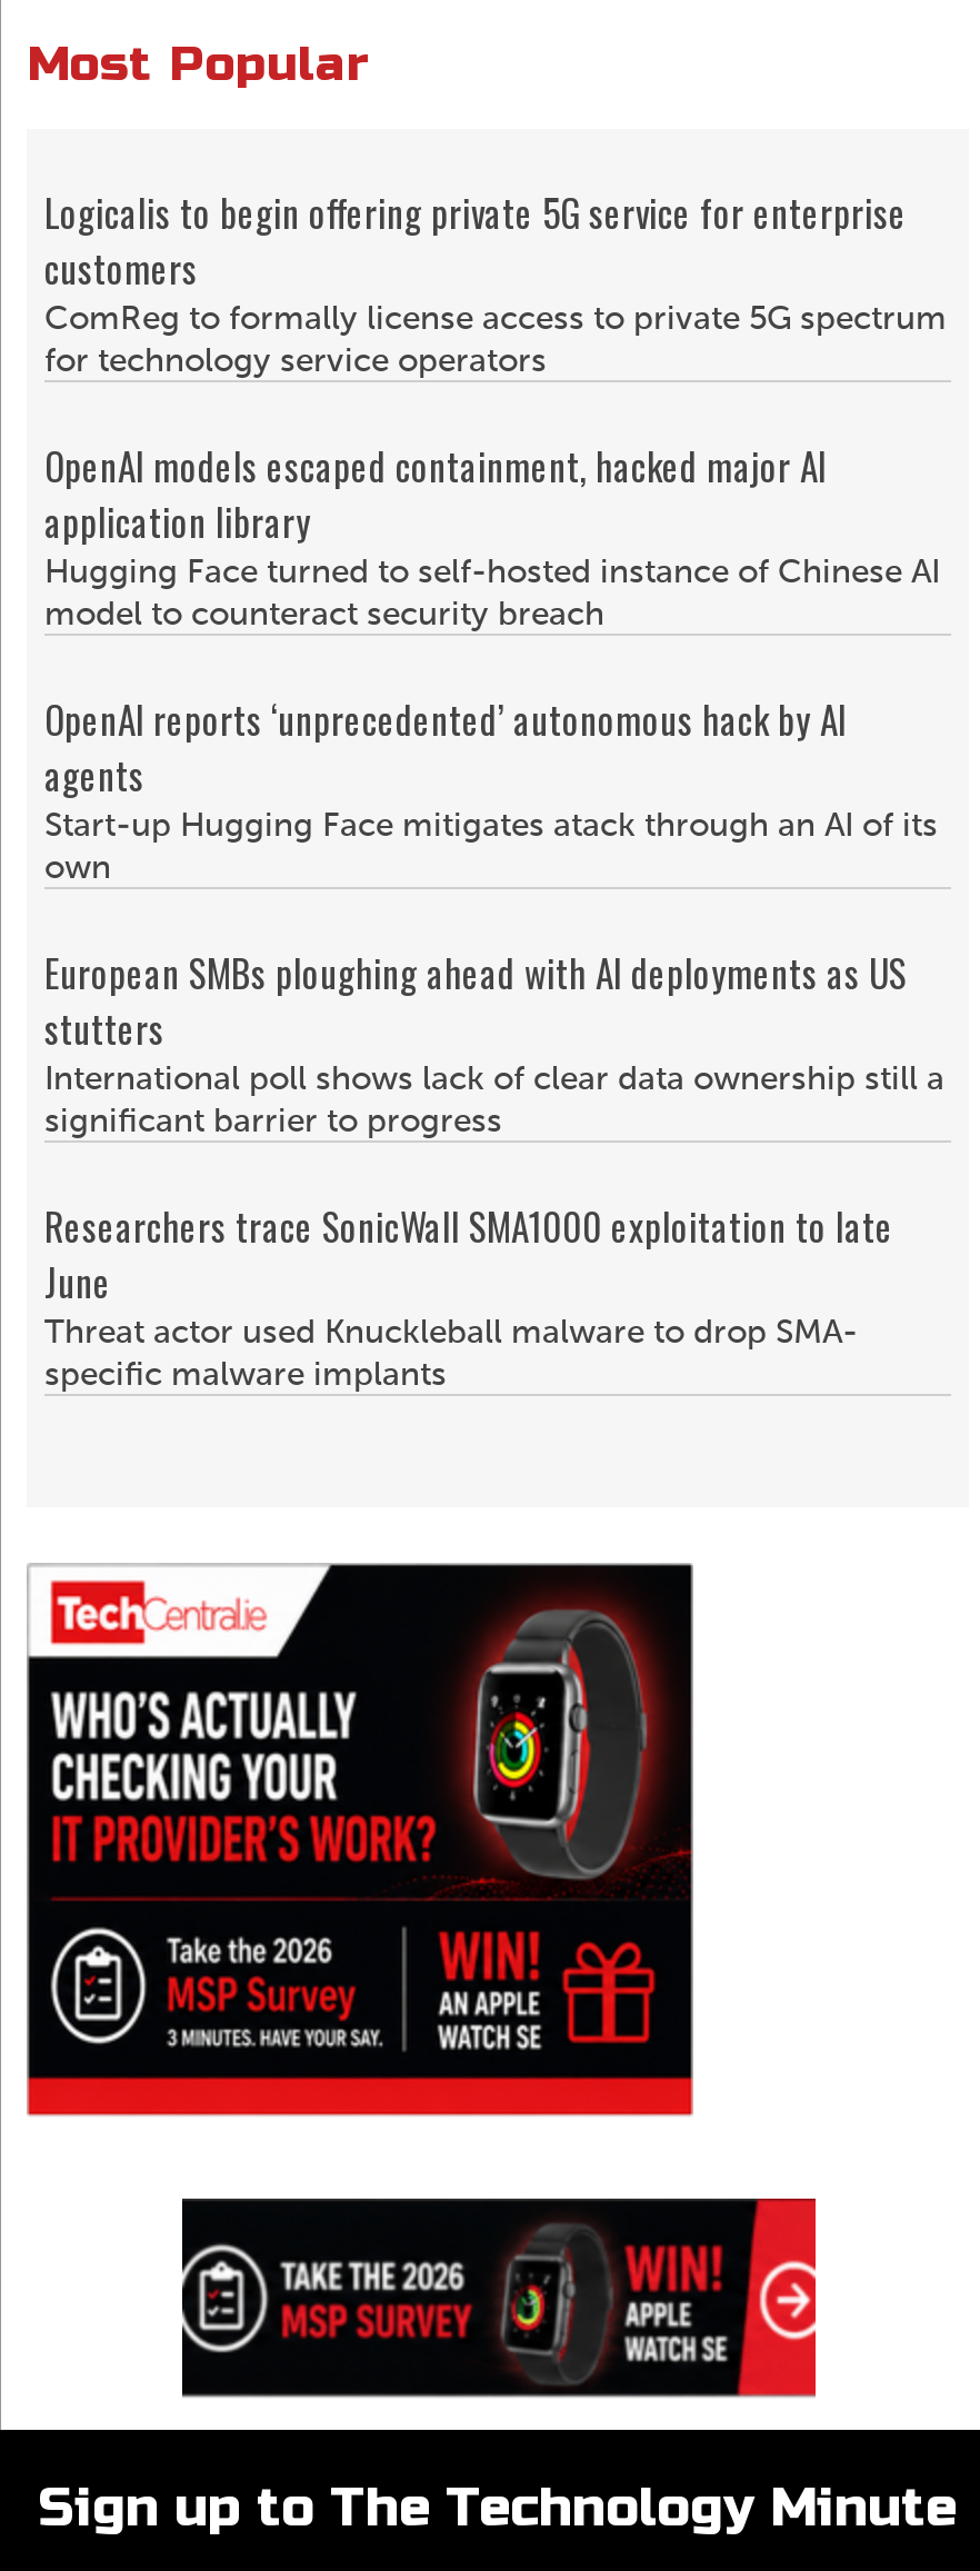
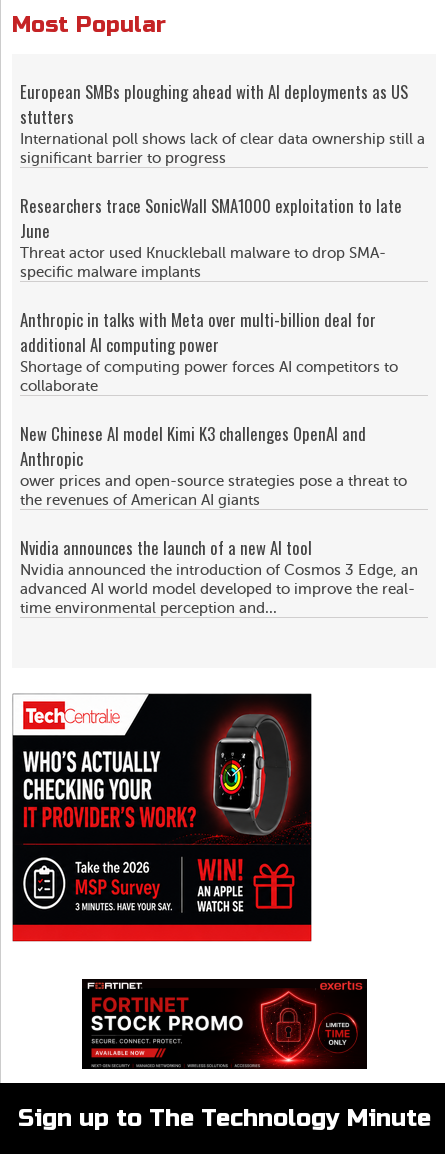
- Logicalis to begin offering private 5G service for enterprise
- customers
- ComReg to formally license access to private 5G spectrum
- for technology service operators
- OpenAI models escaped containment, hacked major AI
- application library
- Hugging Face turned to self-hosted instance of Chinese AI
- model to counteract security breach
- OpenAI reports ‘unprecedented’ autonomous hack by AI
- agents
- Start-up Hugging Face mitigates atack through an AI of its
- own

moved up: European SMBs ploughing ahead with AI deployments as US | stutters | International poll shows lack of clear data ownership still a | significant barrier to progress | Researchers trace SonicWall SMA1000 exploitation to late | June | Threat actor used Knuckleball malware to drop SMA- | specific malware implants

+ Anthropic in talks with Meta over multi-billion deal for
+ additional AI computing power
+ Shortage of computing power forces AI competitors to
+ collaborate
+ New Chinese AI model Kimi K3 challenges OpenAI and
+ Anthropic
+ ower prices and open-source strategies pose a threat to
+ the revenues of American AI giants
+ Nvidia announces the launch of a new AI tool
+ Nvidia announced the introduction of Cosmos 3 Edge, an
+ advanced AI world model developed to improve the real-
+ time environmental perception and...

- [image]
+ [image]
